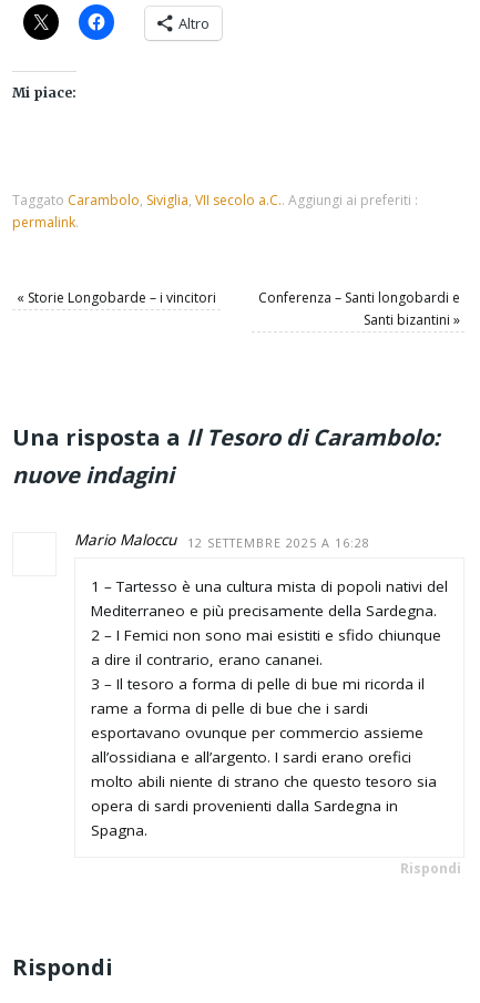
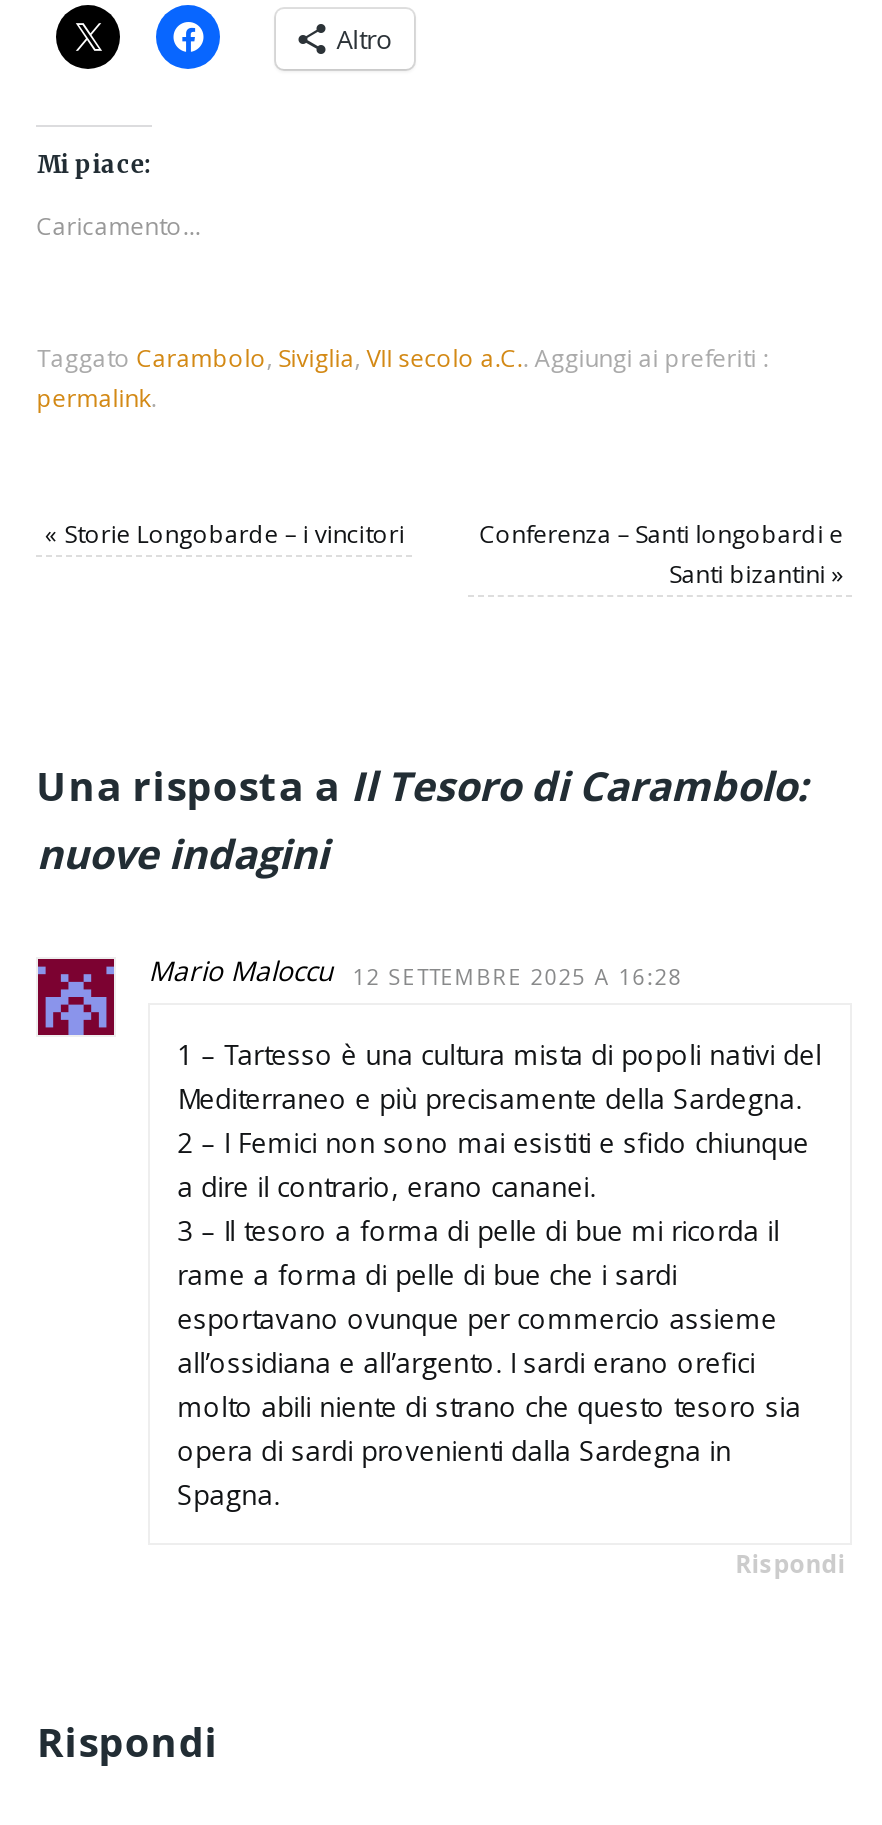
+ Caricamento...

+ [image]
